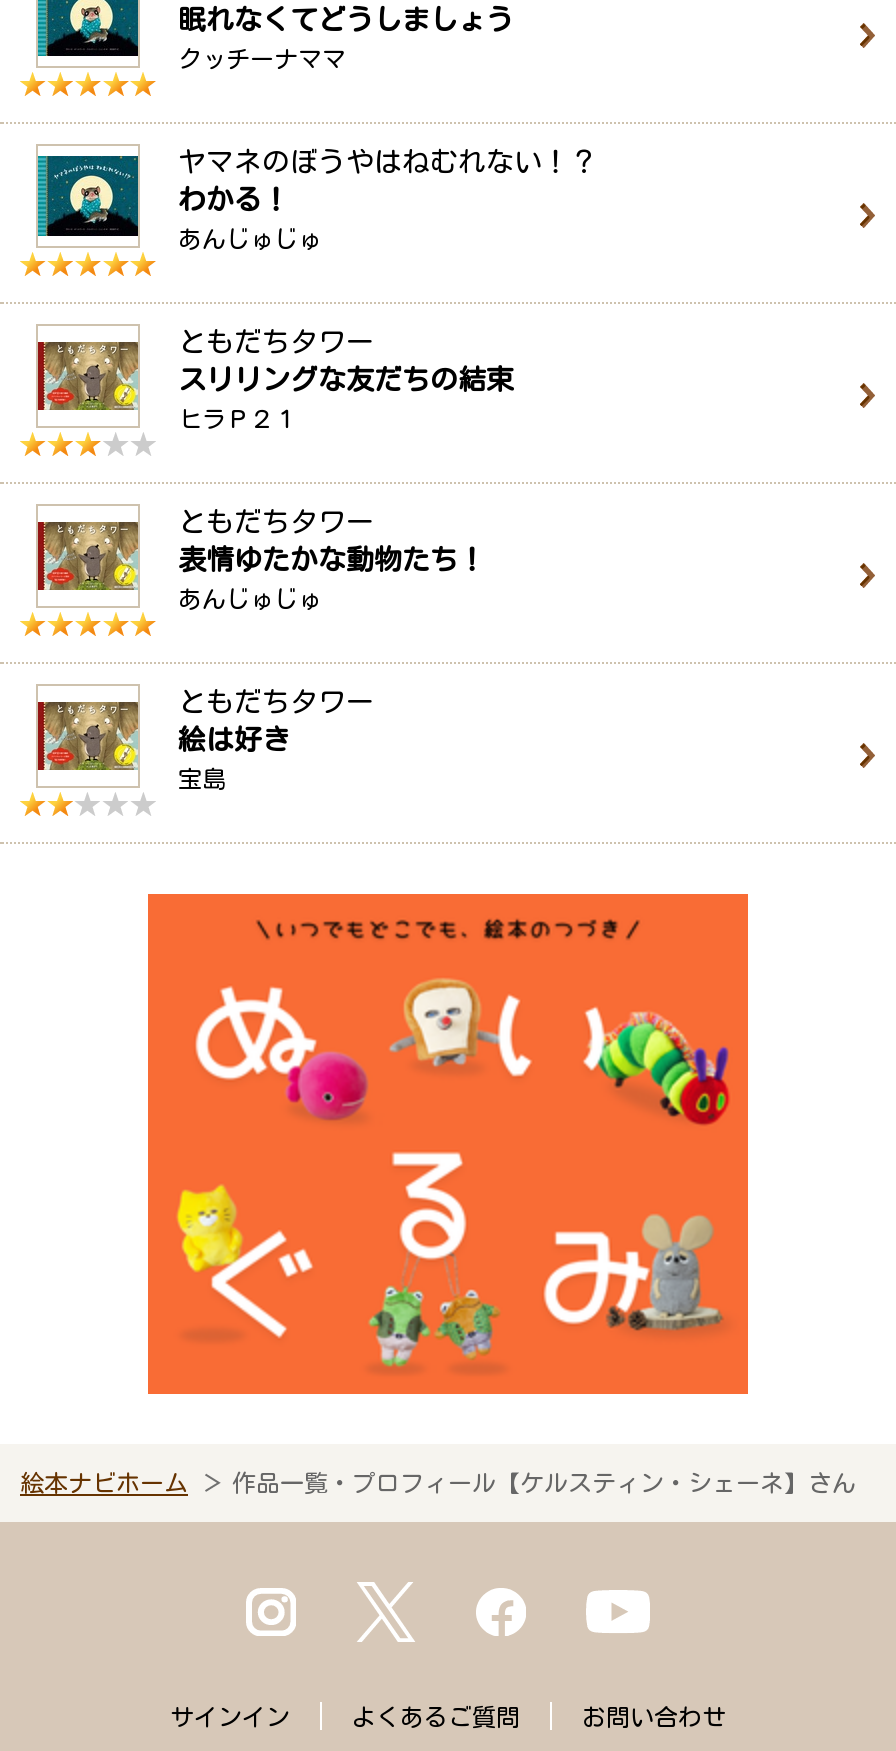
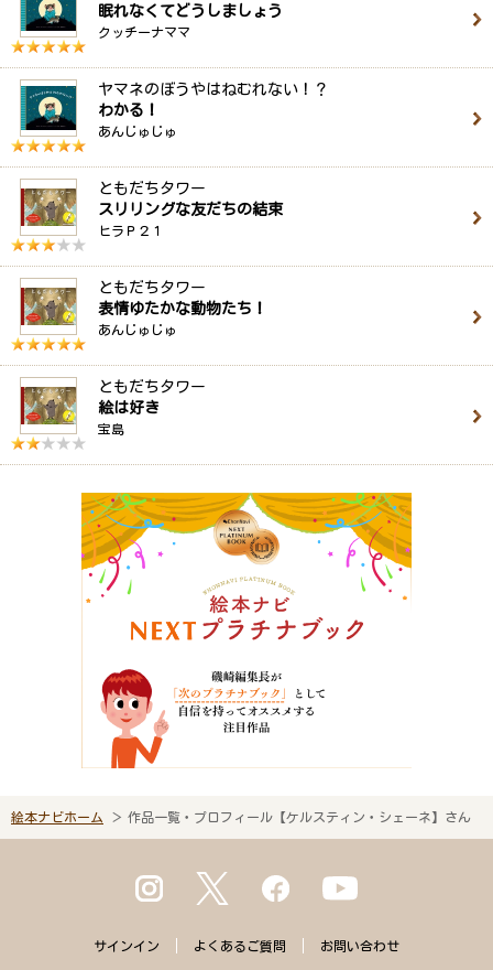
- [image]
+ [image]
